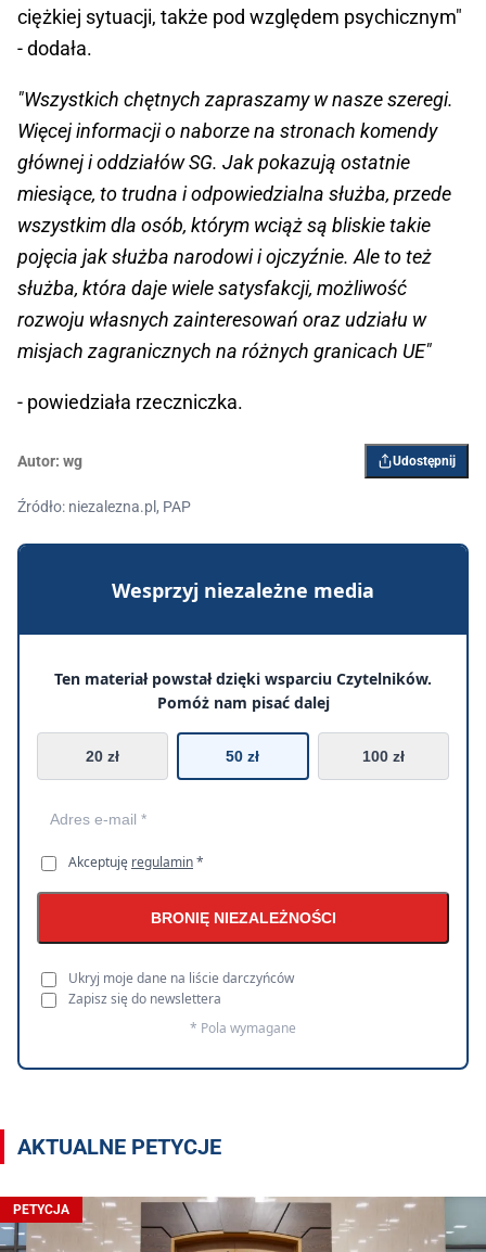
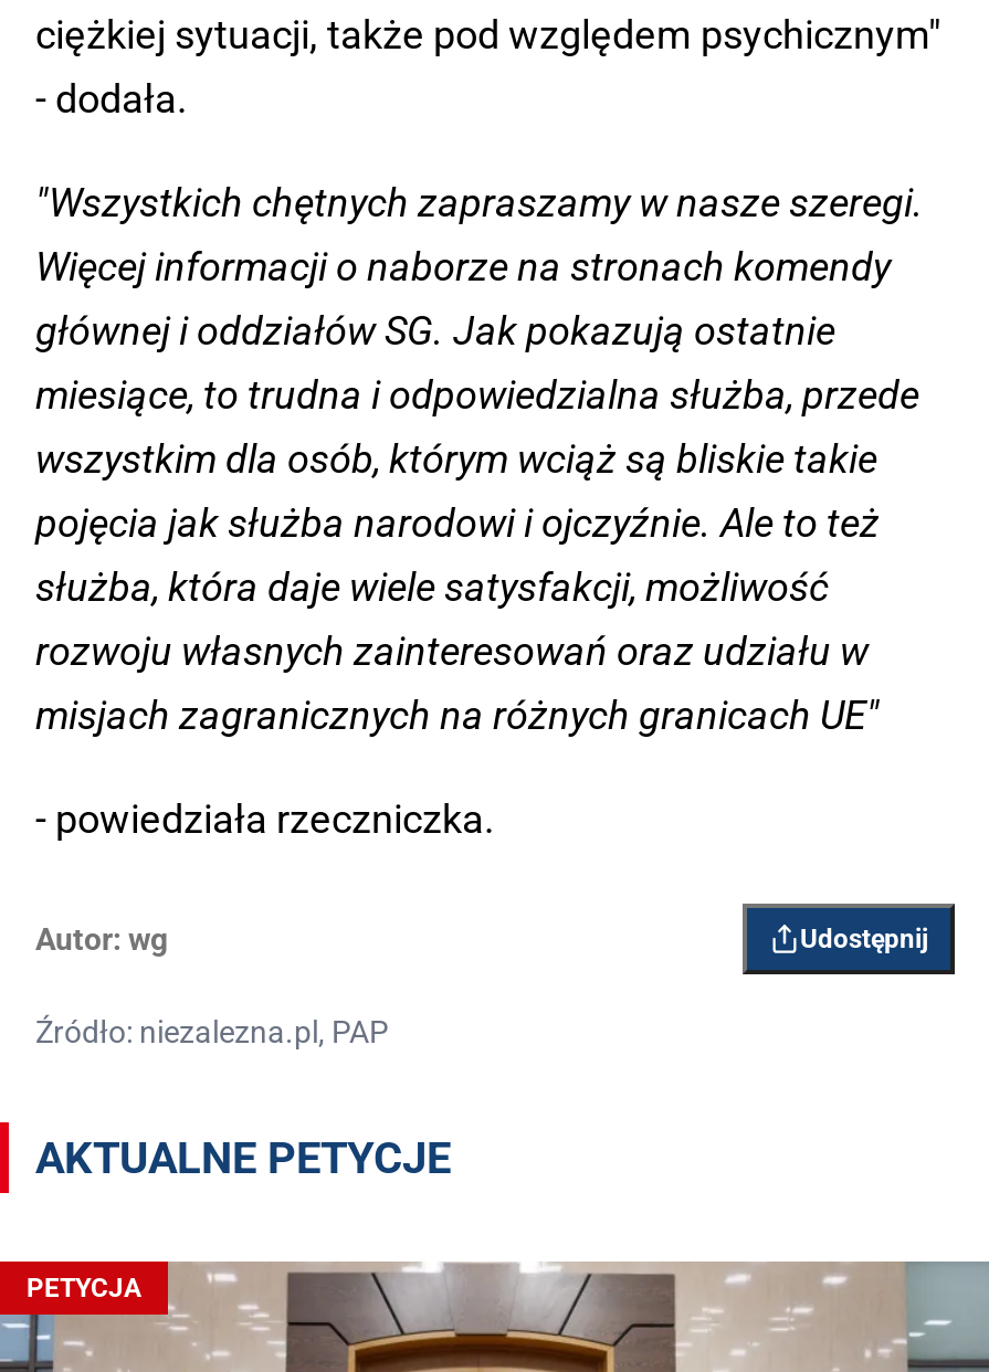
- [image]
- Wesprzyj niezależne media
- Ten materiał powstał dzięki wsparciu Czytelników.
- Pomóż nam pisać dalej
- 20 zł
- 50 zł
- 100 zł

- Akceptuję regulamin *
- BRONIĘ NIEZALEŻNOŚCI
- Ukryj moje dane na liście darczyńców
- Zapisz się do newslettera
- * Pola wymagane
